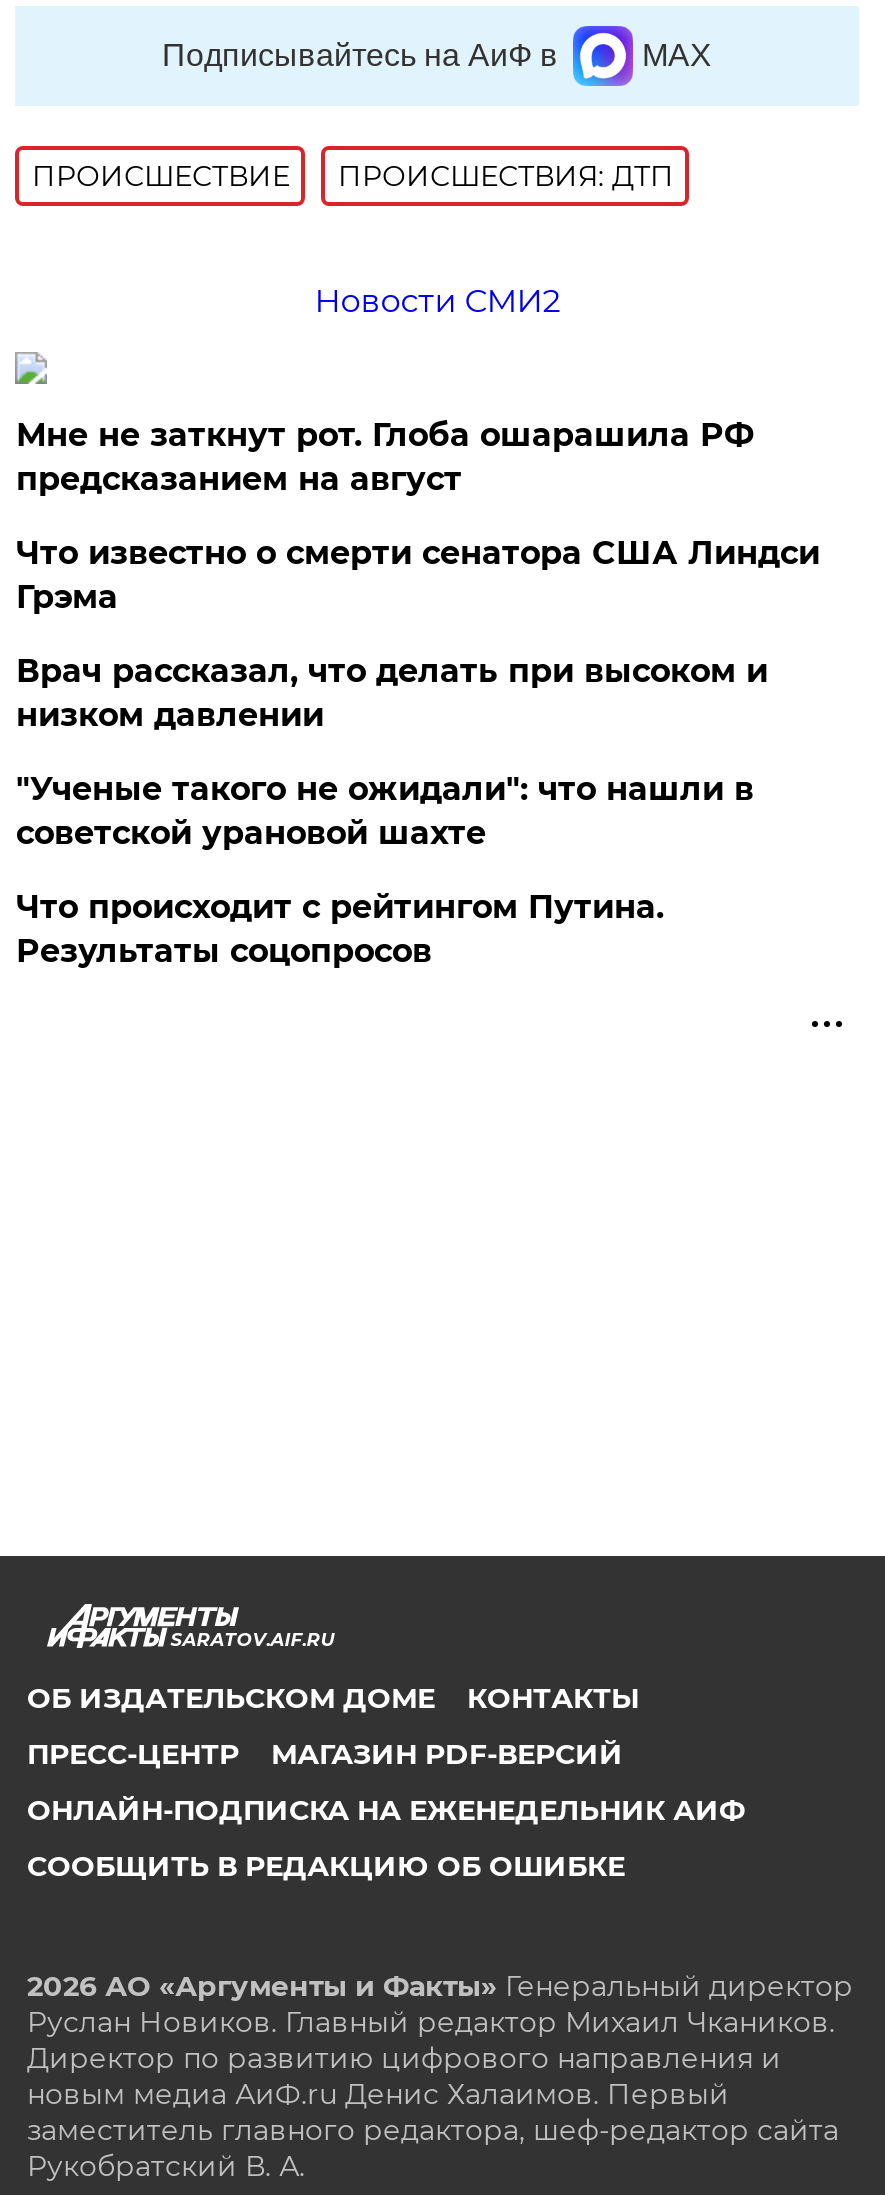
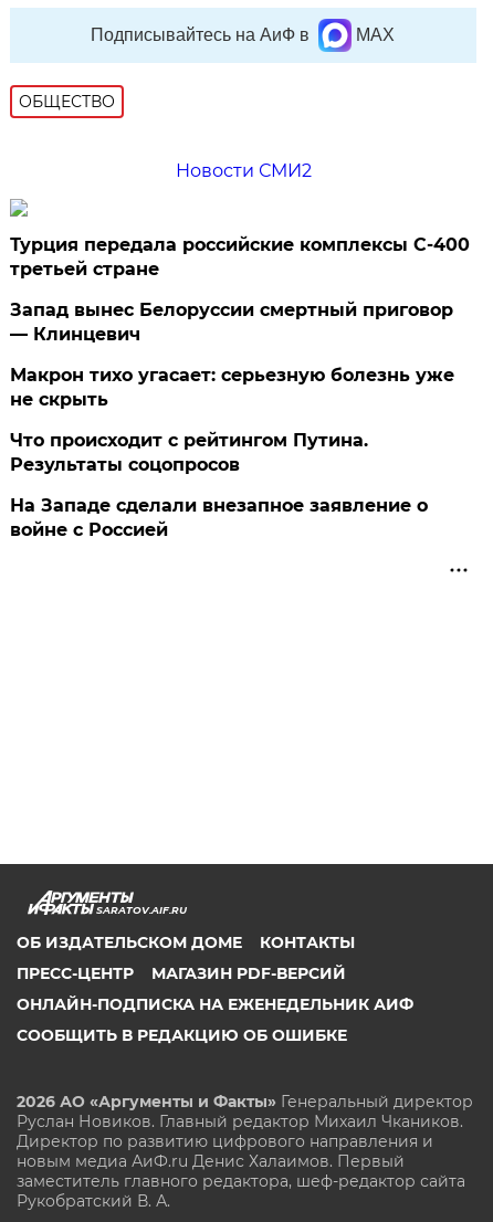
- ПРОИСШЕСТВИE
- ПРОИСШЕСТВИЯ: ДТП
+ ОБЩЕСТВО

- Мне не заткнут рот. Глоба ошарашила РФ
- предсказанием на август
- Что известно о смерти сенатора США Линдси
- Грэма
- Врач рассказал, что делать при высоком и
- низком давлении
- "Ученые такого не ожидали": что нашли в
- советской урановой шахте
+ Турция передала российские комплексы С-400
+ третьей стране
+ Запад вынес Белоруссии смертный приговор
+ — Клинцевич
+ Макрон тихо угасает: серьезную болезнь уже
+ не скрыть

moved up: Что происходит с рейтингом Путина. | Результаты соцопросов

+ На Западе сделали внезапное заявление о
+ войне с Россией
